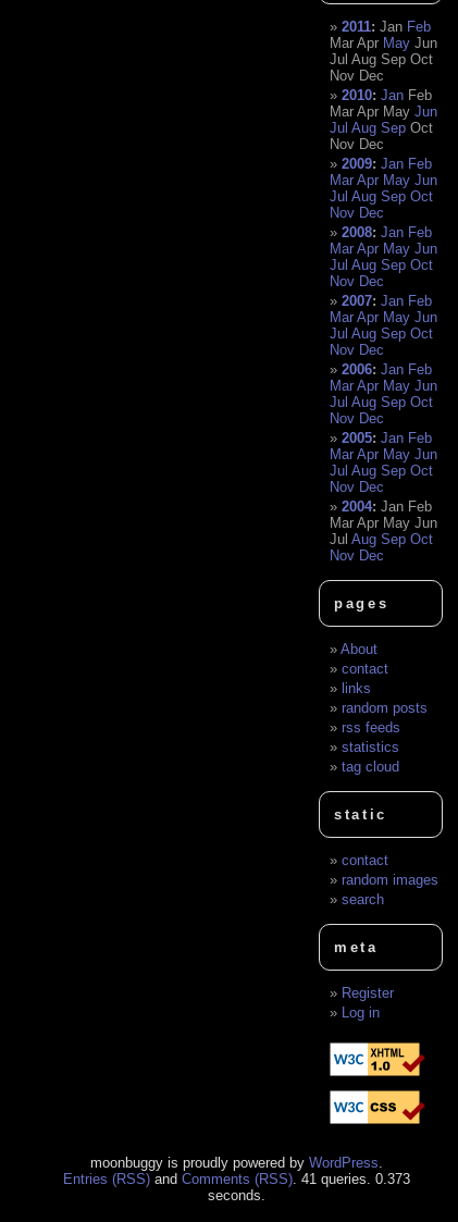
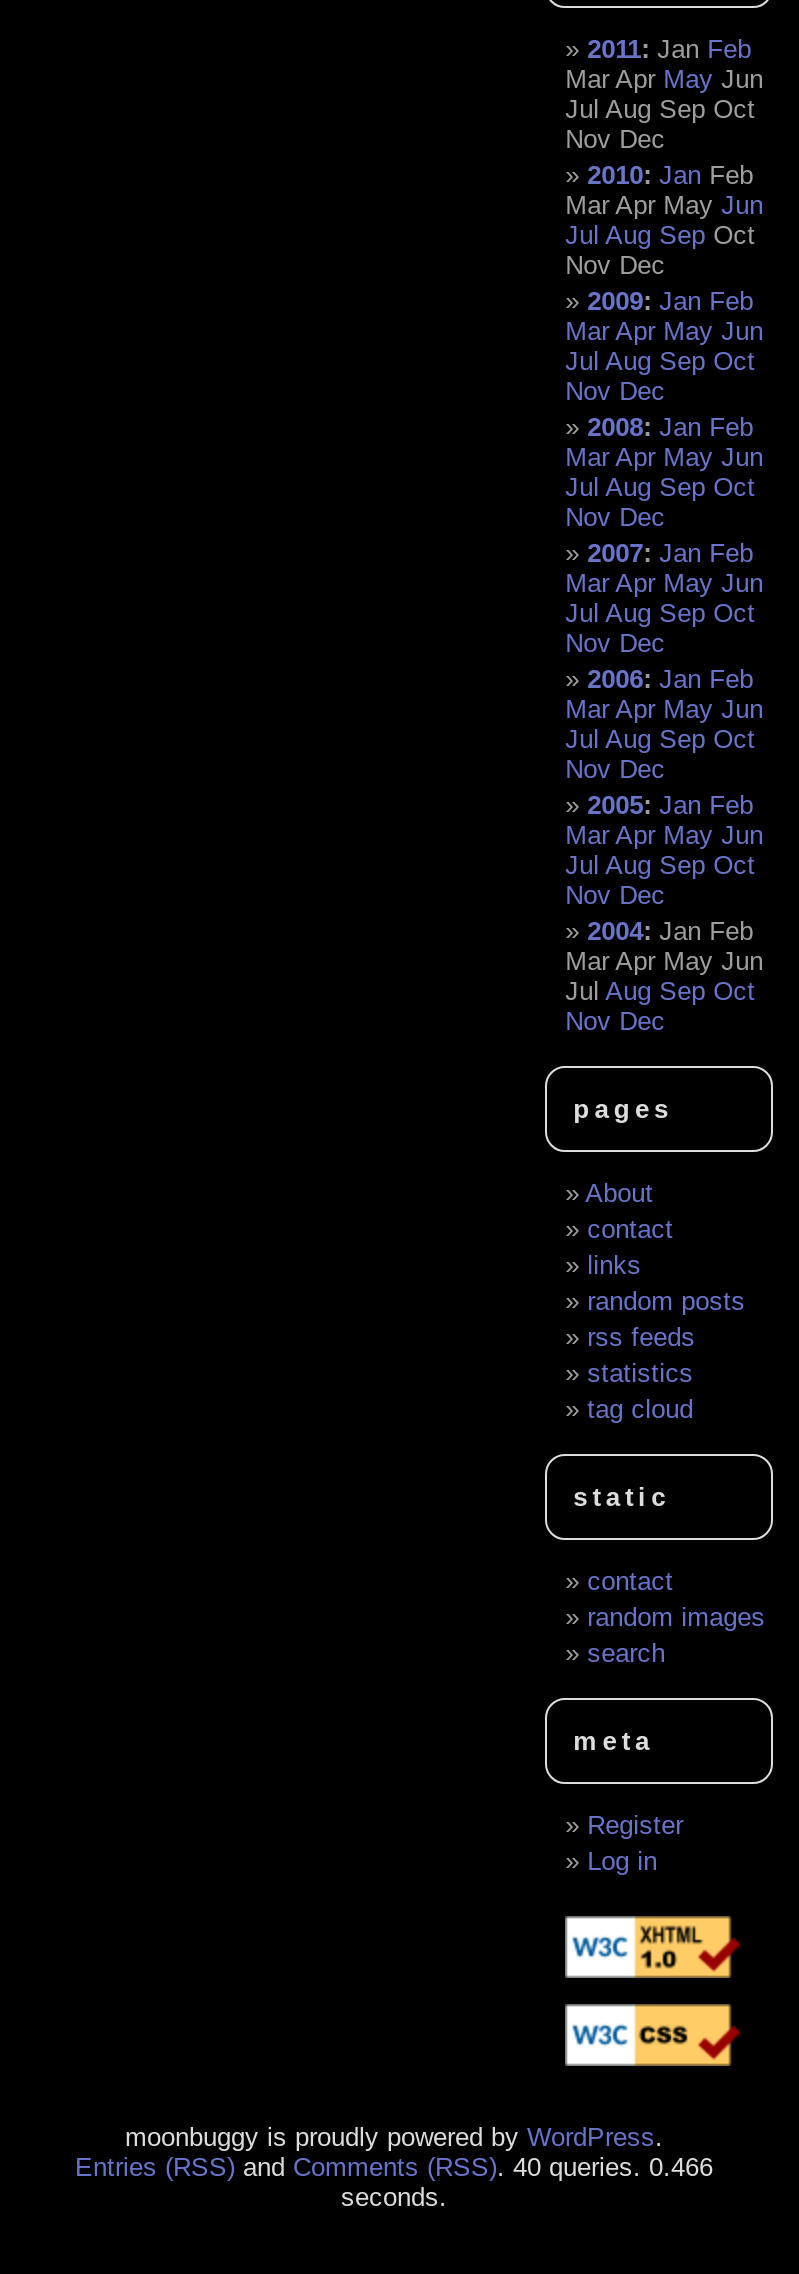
- Entries (RSS)and Comments (RSS). 41 queries. 0.373
+ Entries (RSS)and Comments (RSS). 40 queries. 0.466
